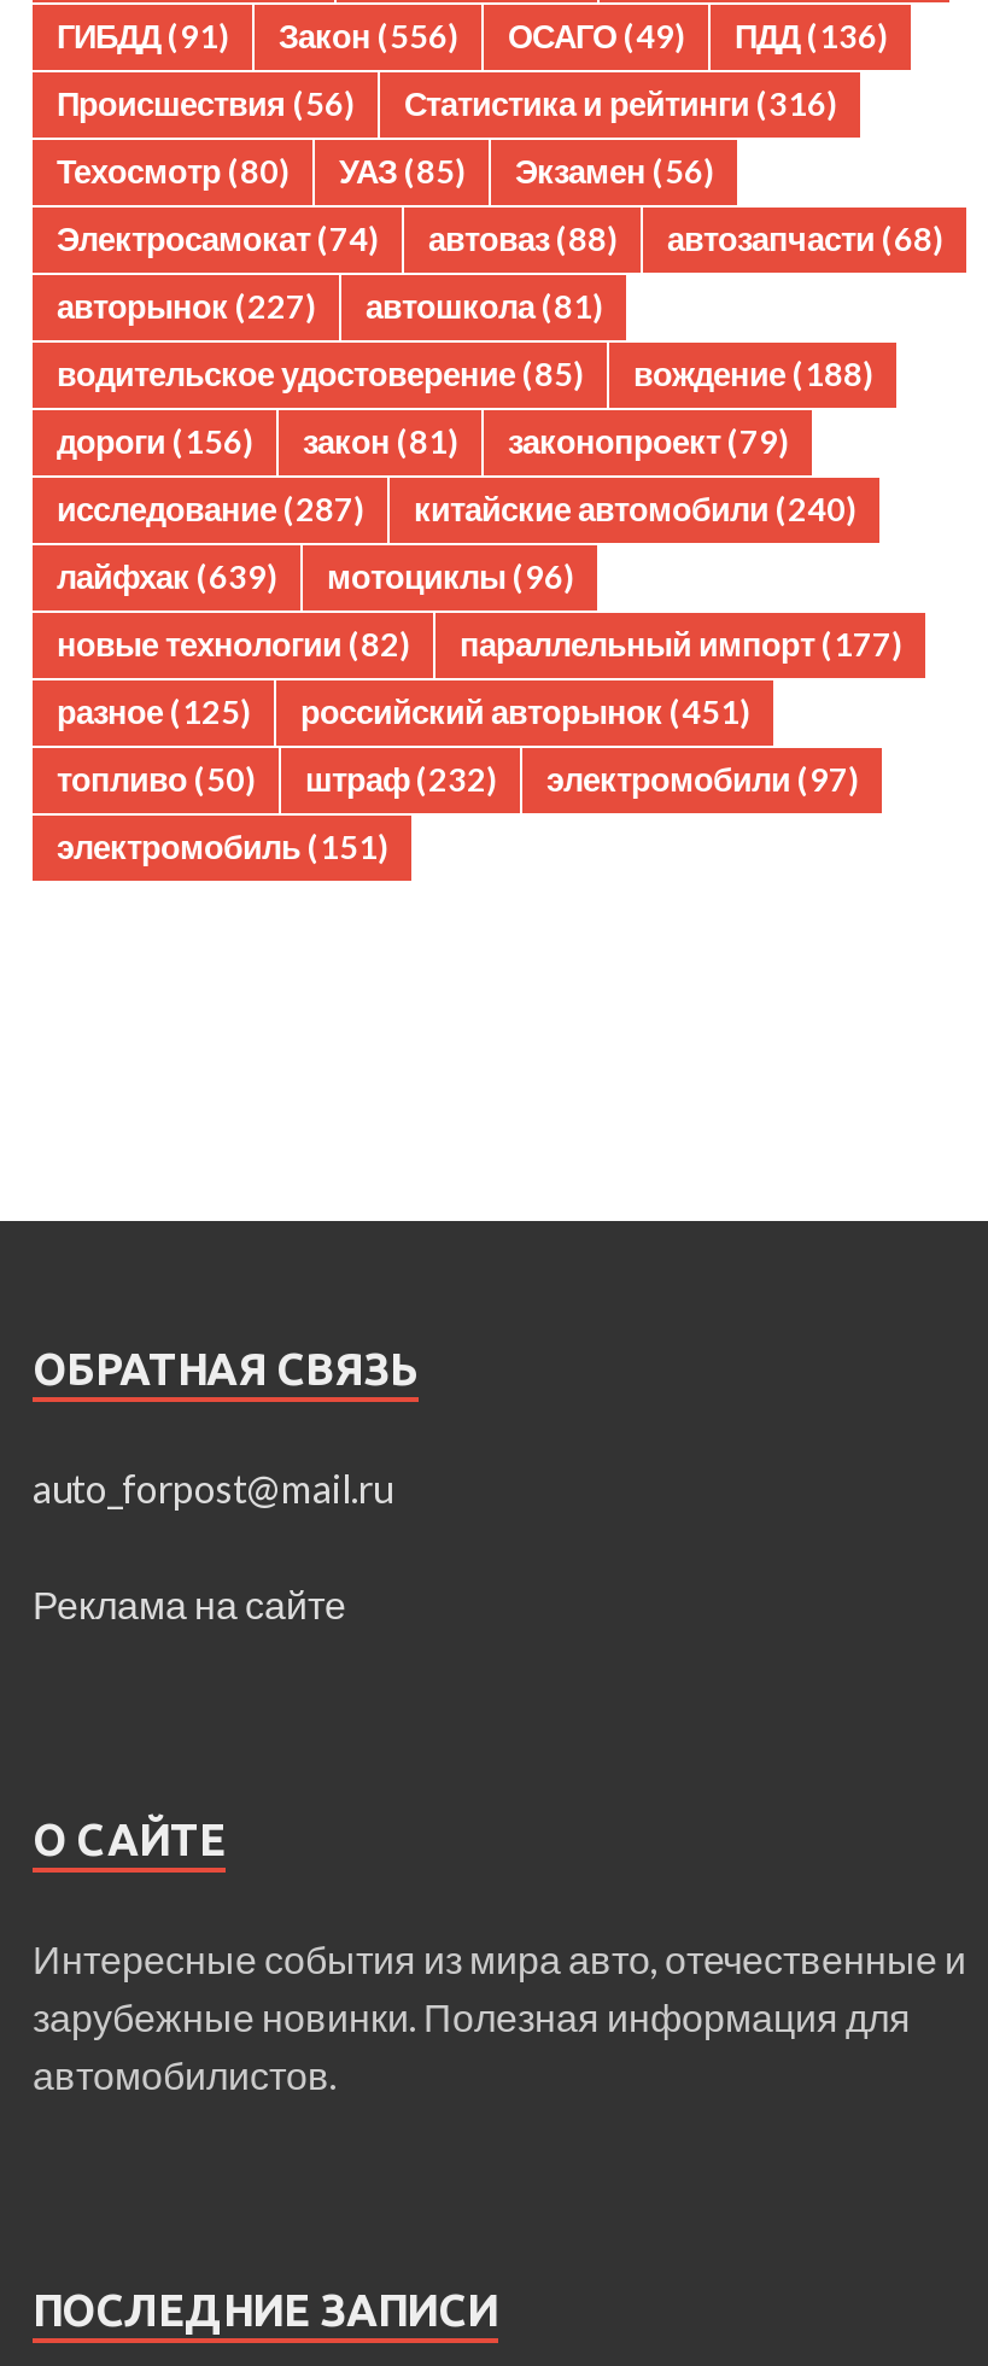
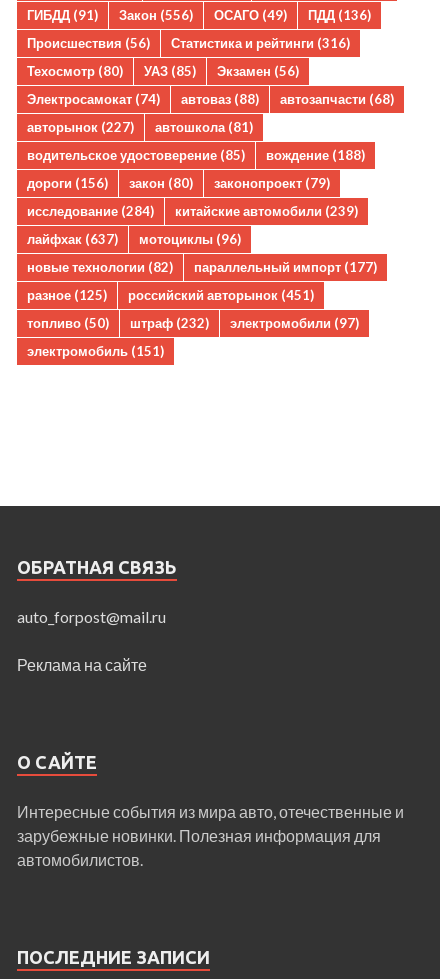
- дороги (156) закон (81) законопроект (79)
+ дороги (156) закон (80) законопроект (79)

- исследование (287)
+ исследование (284)

- китайские автомобили (240)
+ китайские автомобили (239)

- лайфхак (639) мотоциклы (96)
+ лайфхак (637) мотоциклы (96)
